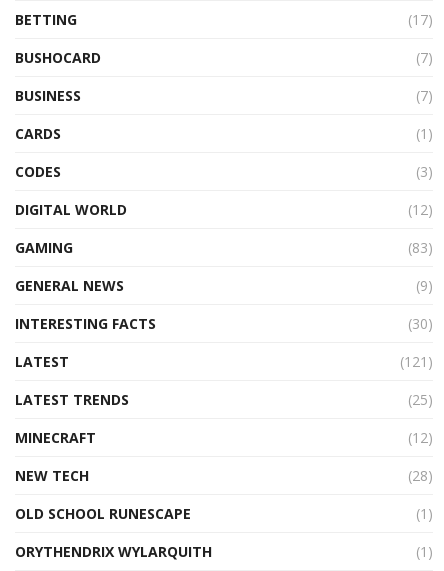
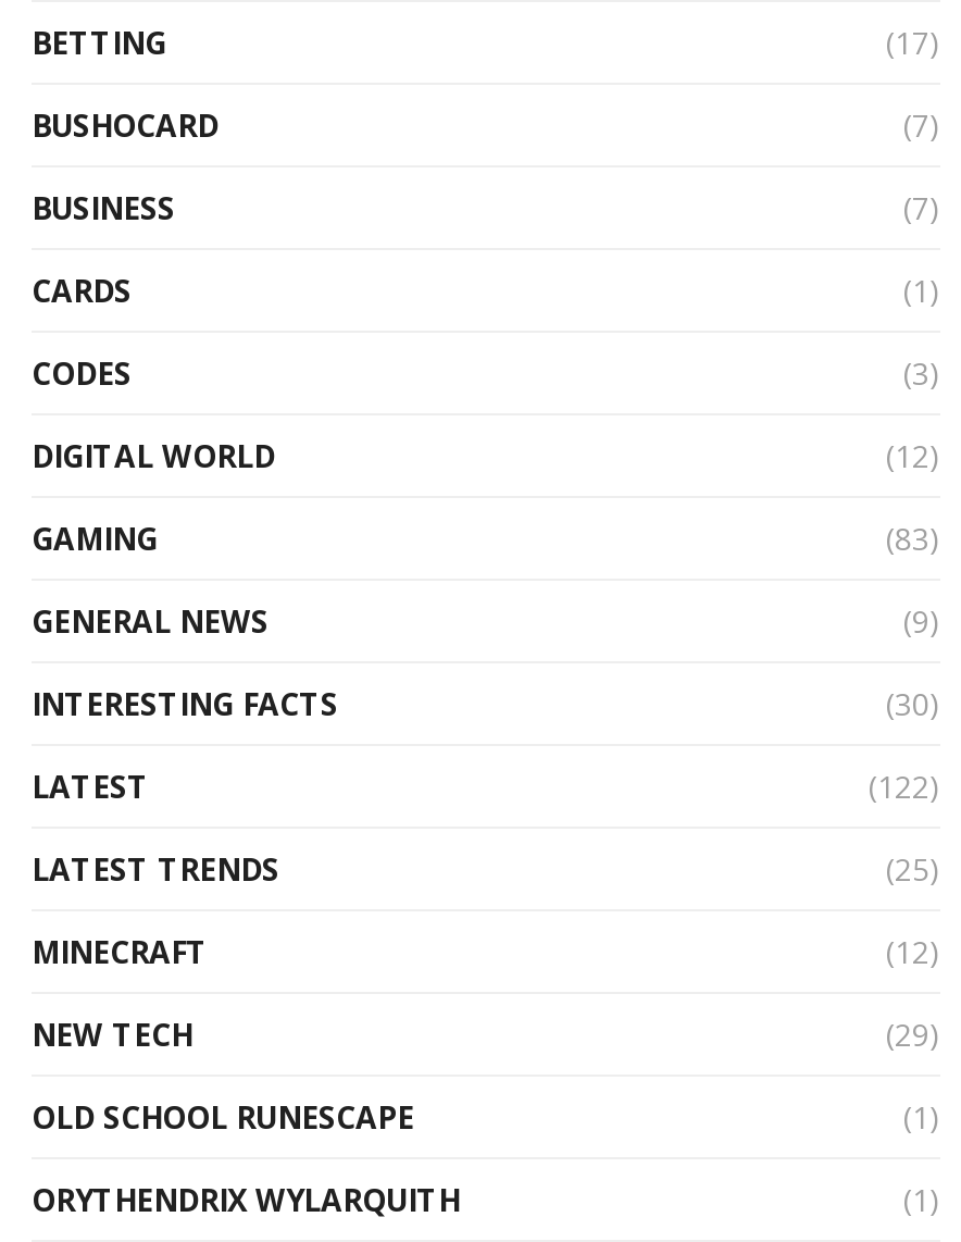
- (121)
+ (122)

- (28)
+ (29)
